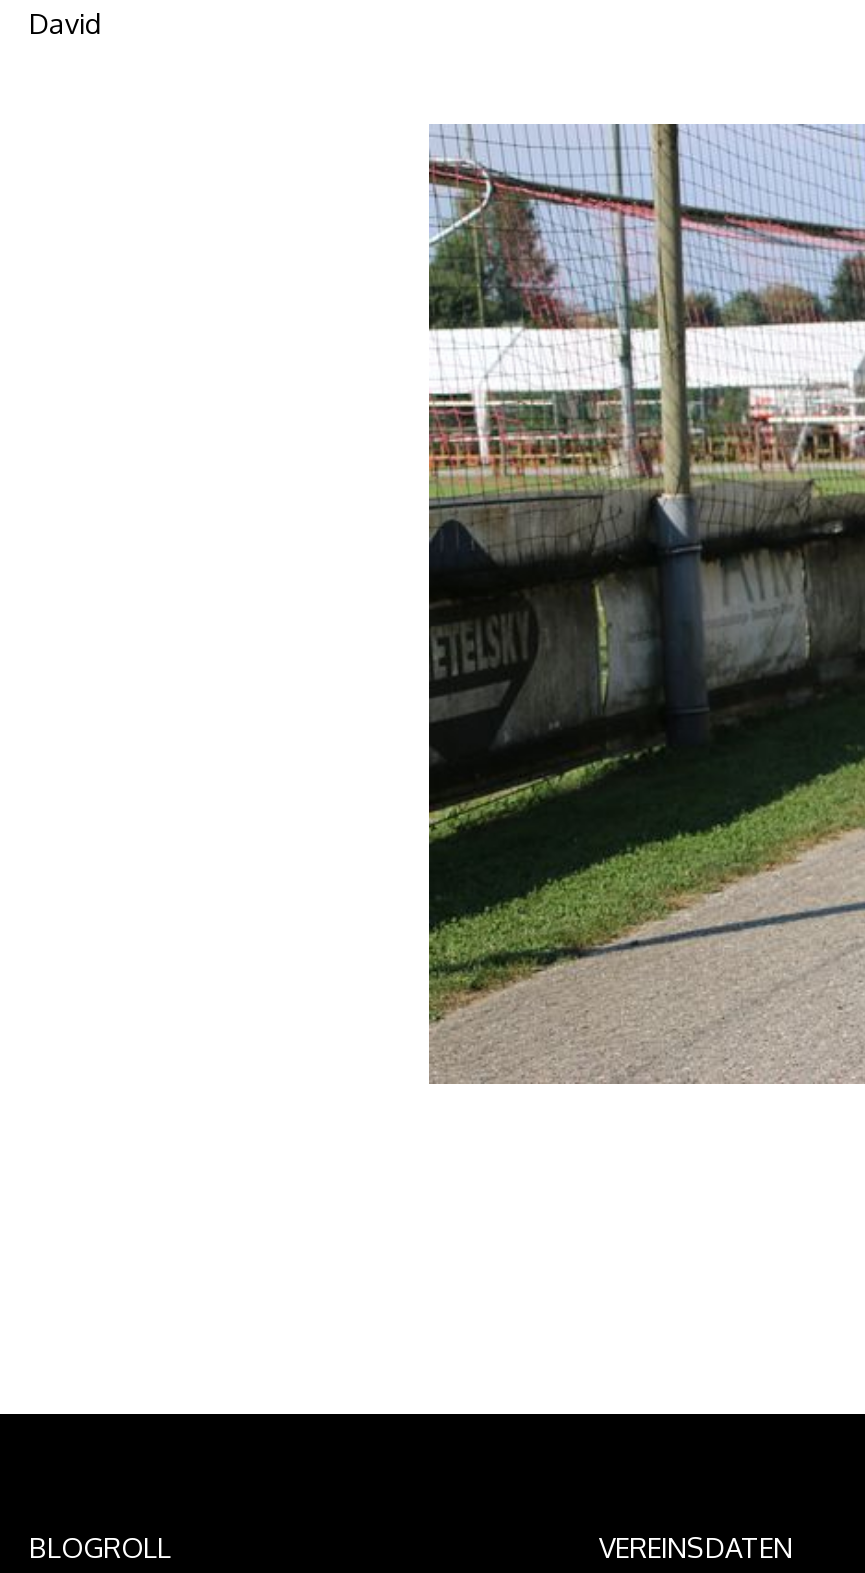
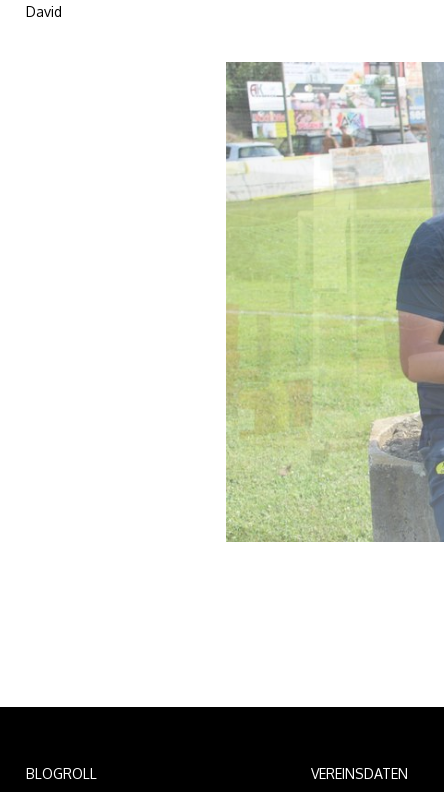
- [image]
+ [image]
